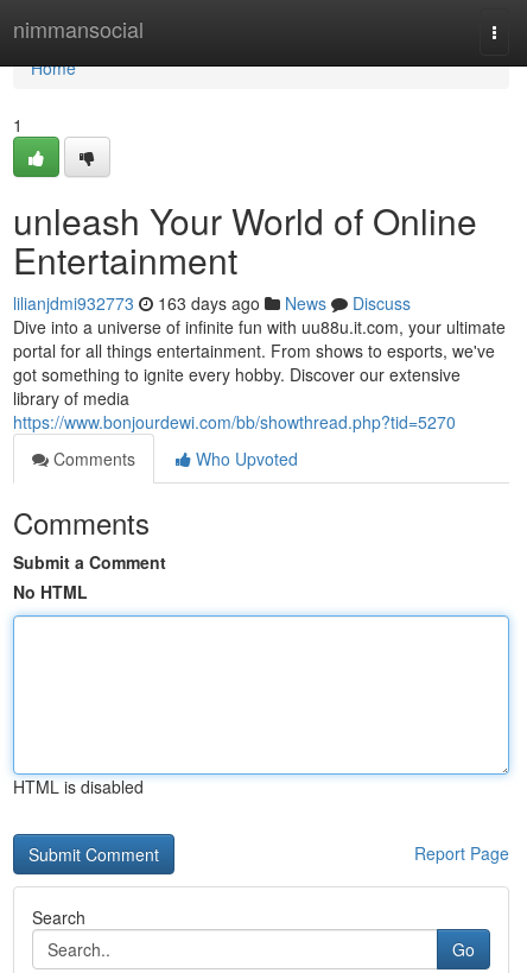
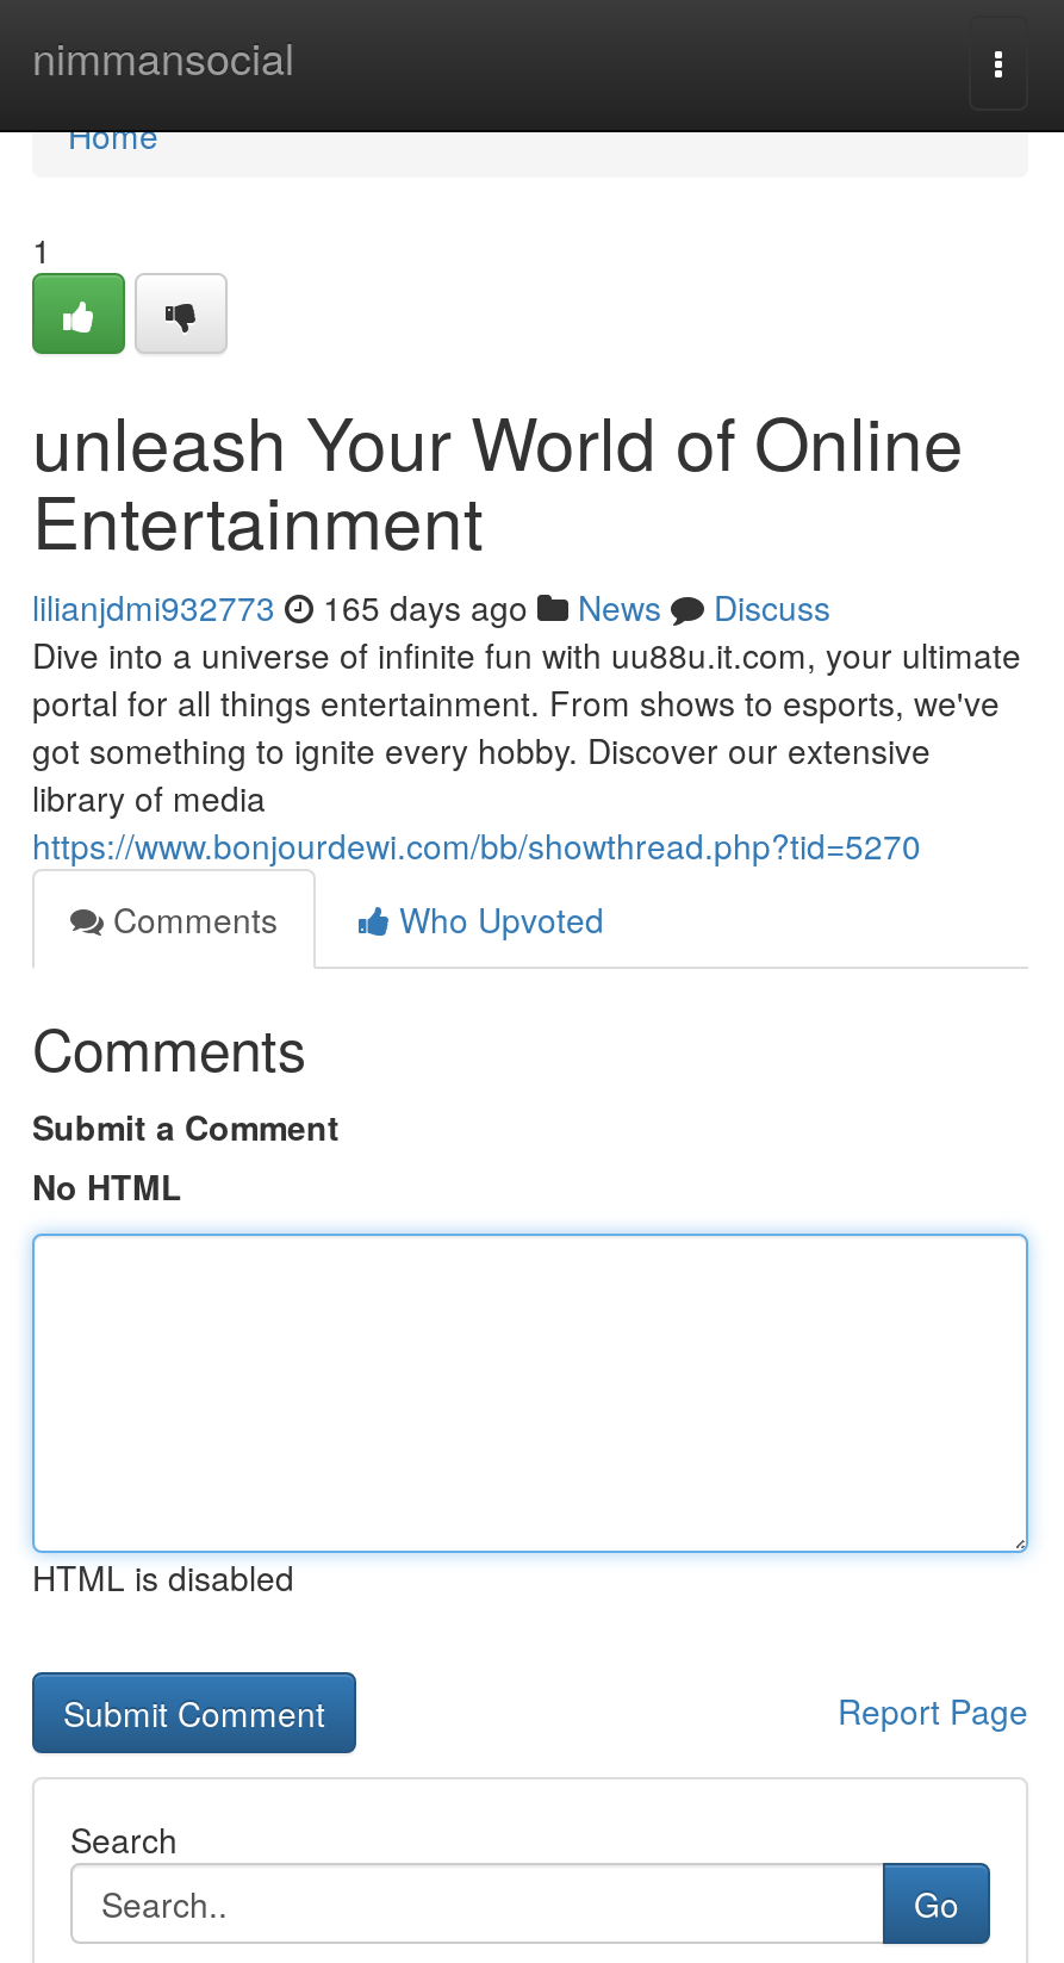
- lilianjdmi932773 163 days ago News Discuss
+ lilianjdmi932773 165 days ago News Discuss
